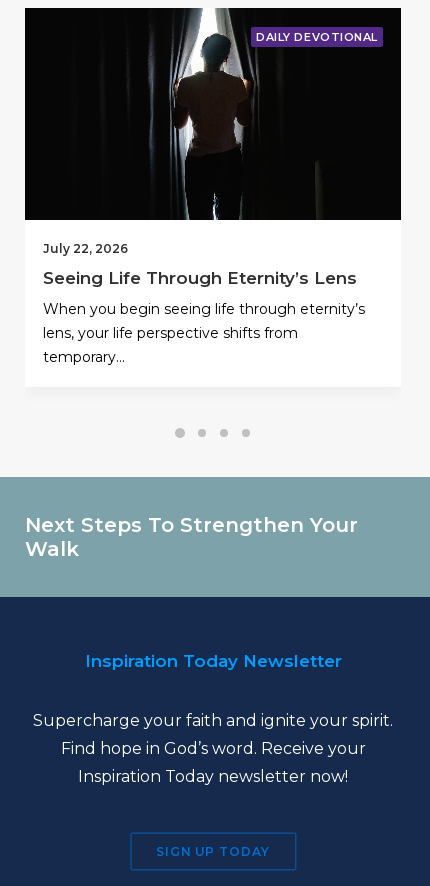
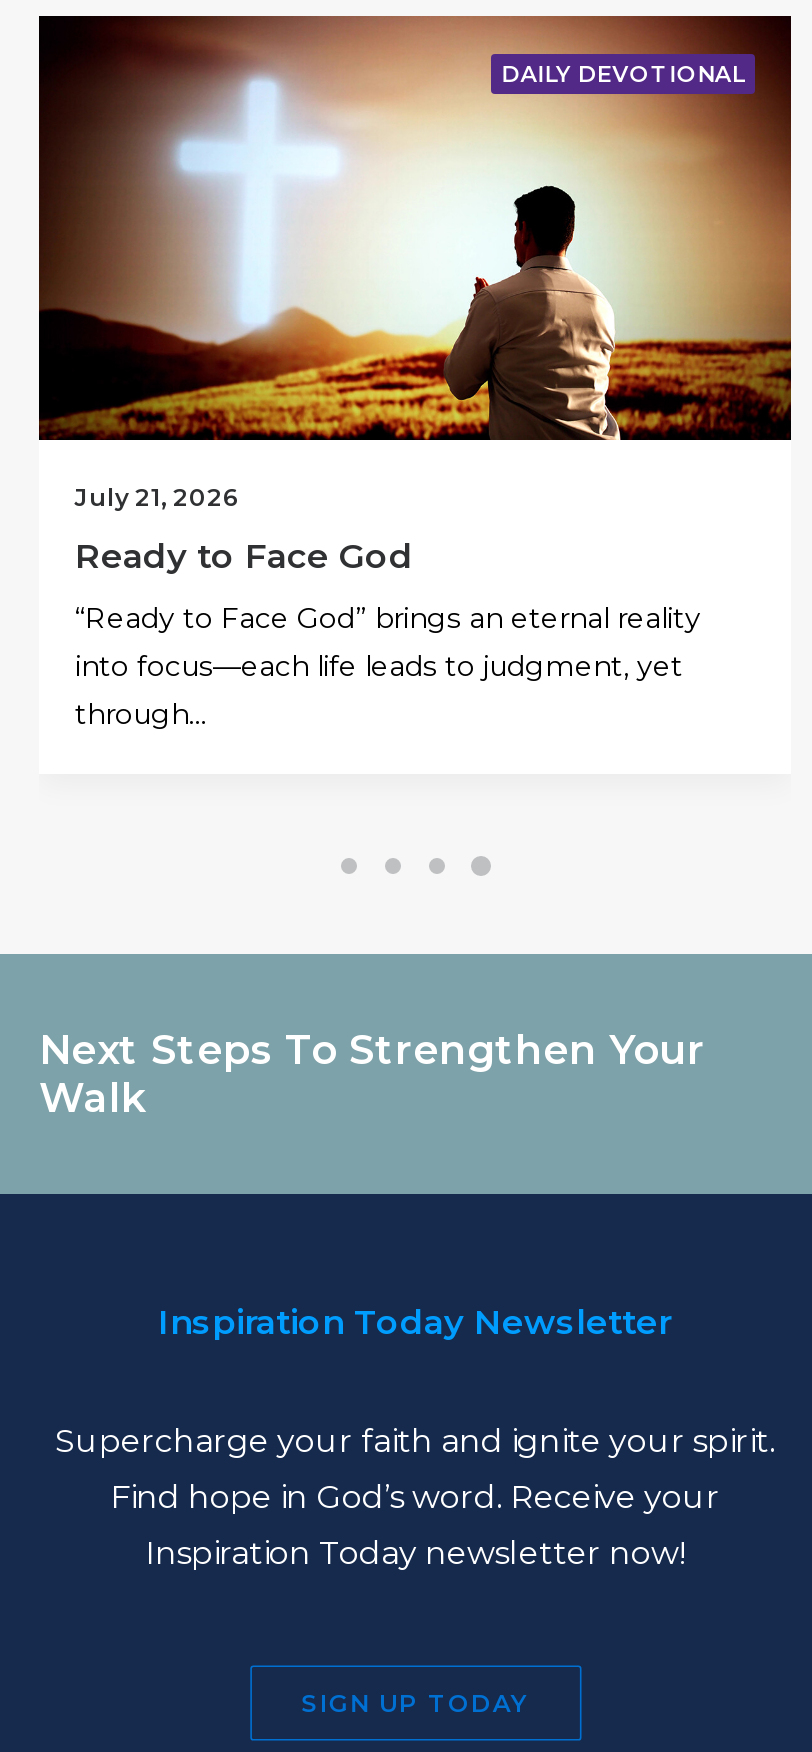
- [image]
- July 22, 2026
+ [image]
+ July 21, 2026

- Seeing Life Through Eternity’s Lens
+ Ready to Face God

- When you begin seeing life through eternity’s
- lens, your life perspective shifts from
- temporary…
+ “Ready to Face God” brings an eternal reality
+ into focus—each life leads to judgment, yet
+ through…
